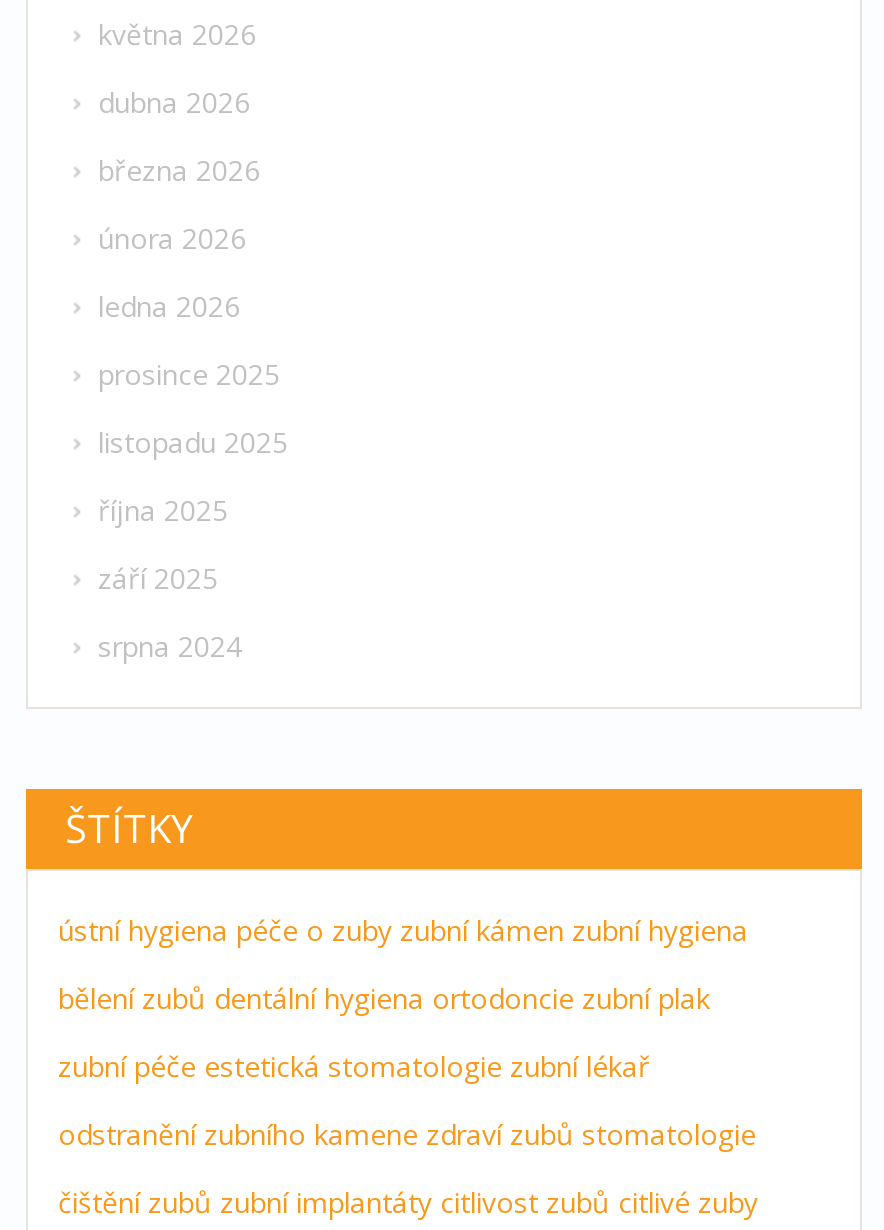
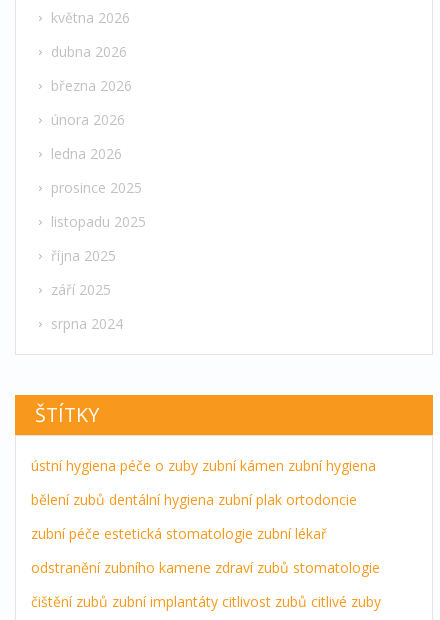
- bělení zubů dentální hygiena ortodoncie zubní plak
+ bělení zubů dentální hygiena zubní plak ortodoncie
